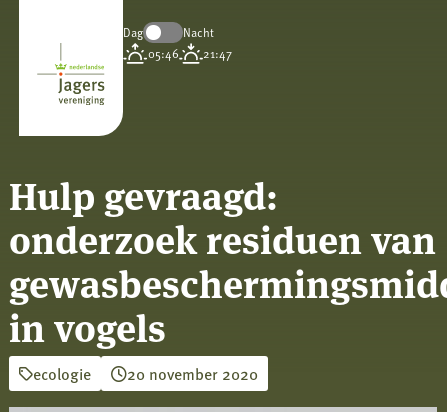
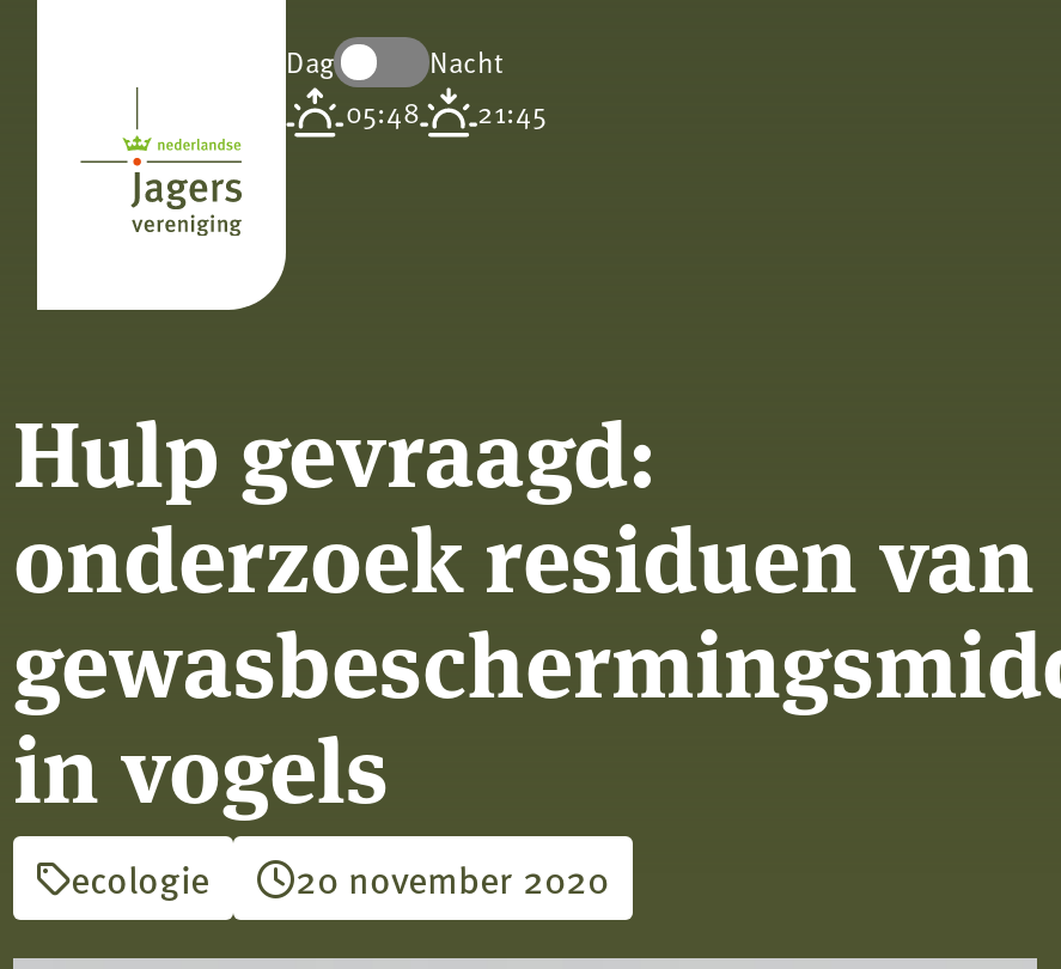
- 05:46
+ 05:48

- 21:47
+ 21:45
